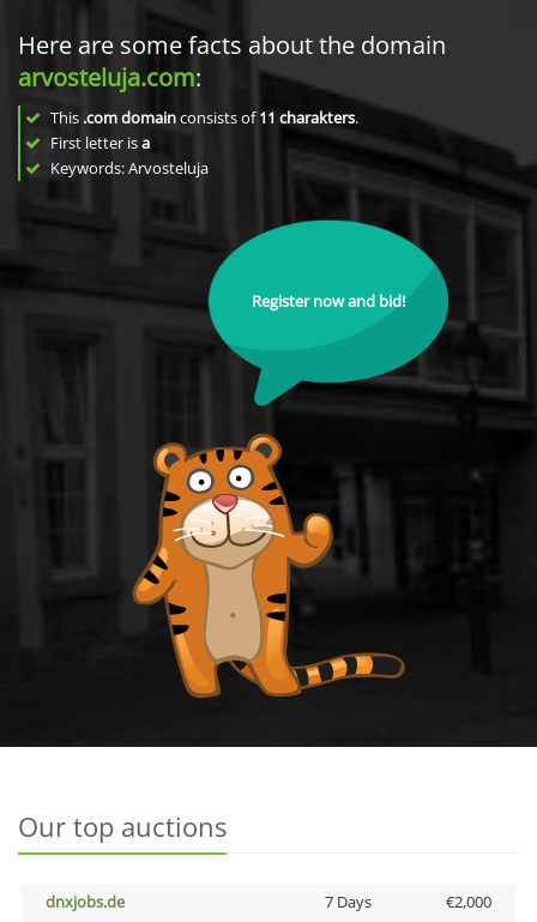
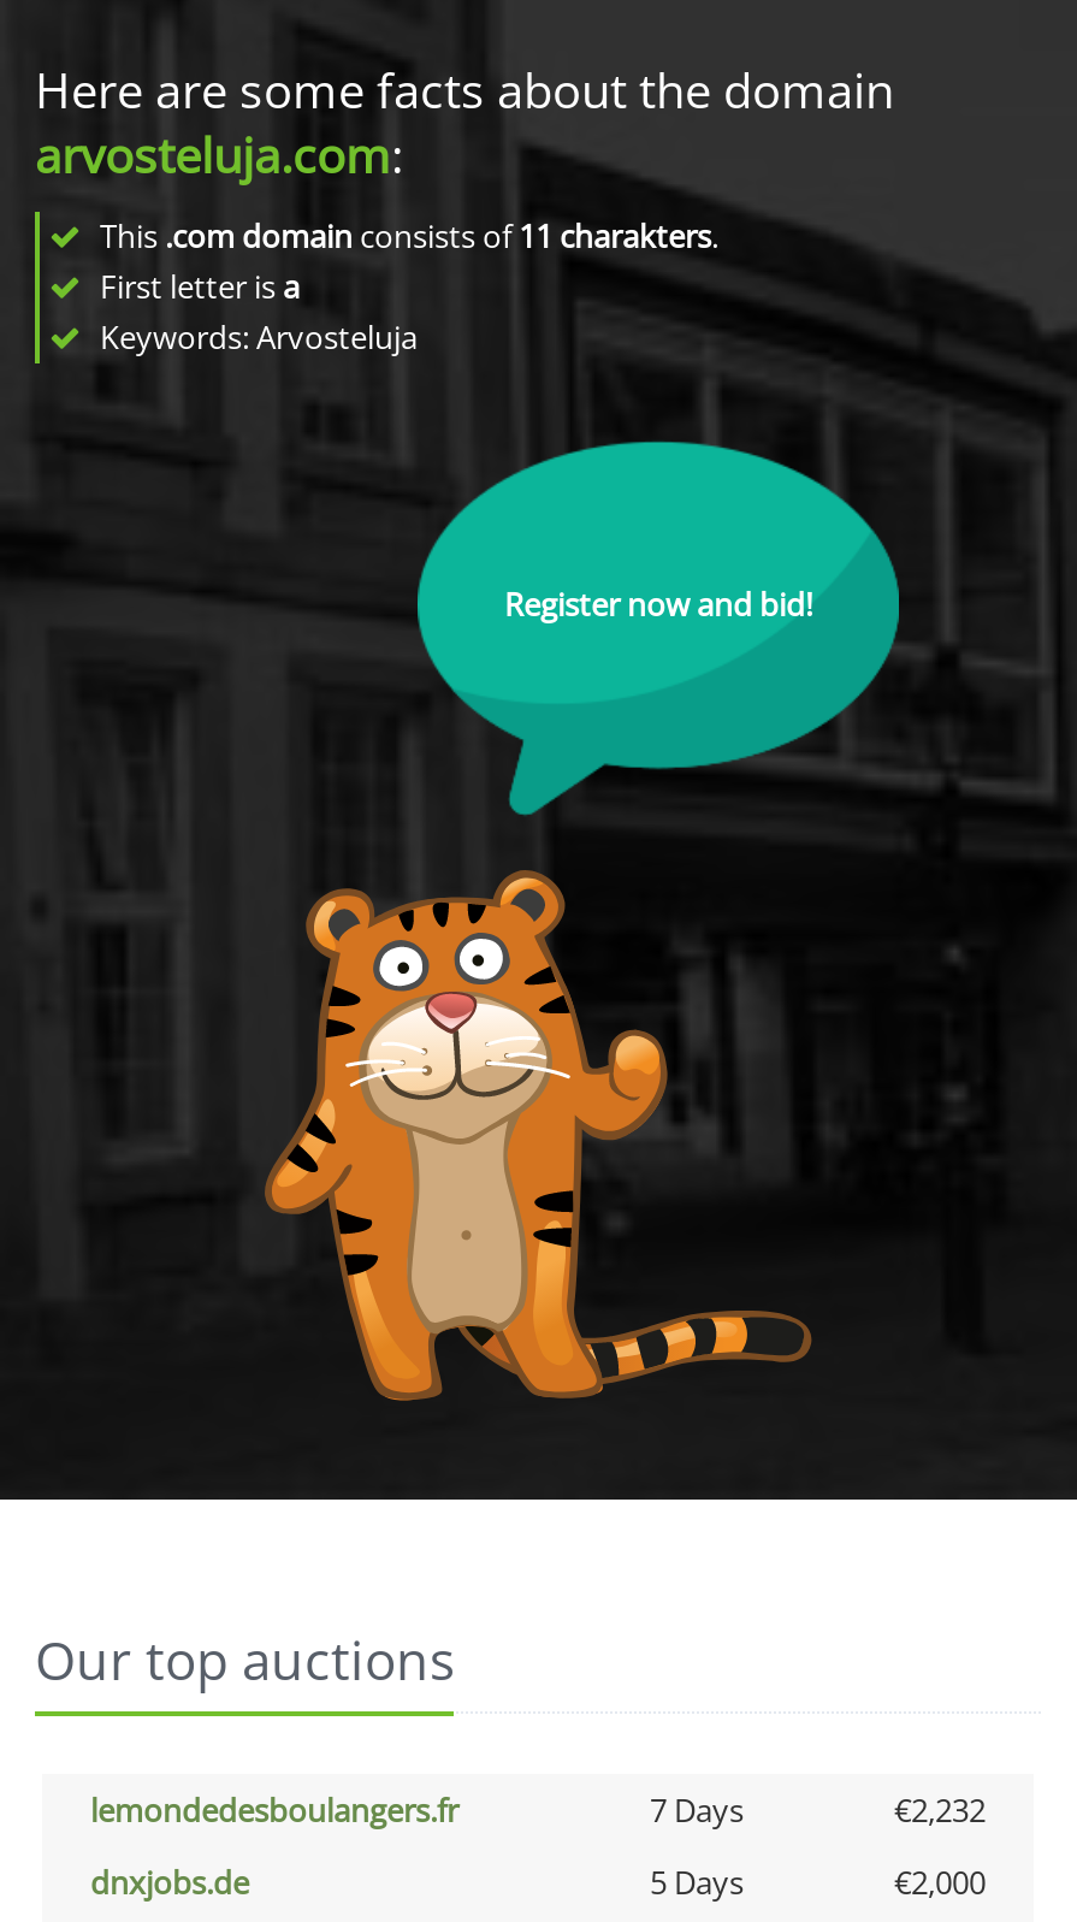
+ lemondedesboulangers.fr
+ 7 Days
+ €2,232

- 7 Days
+ 5 Days
